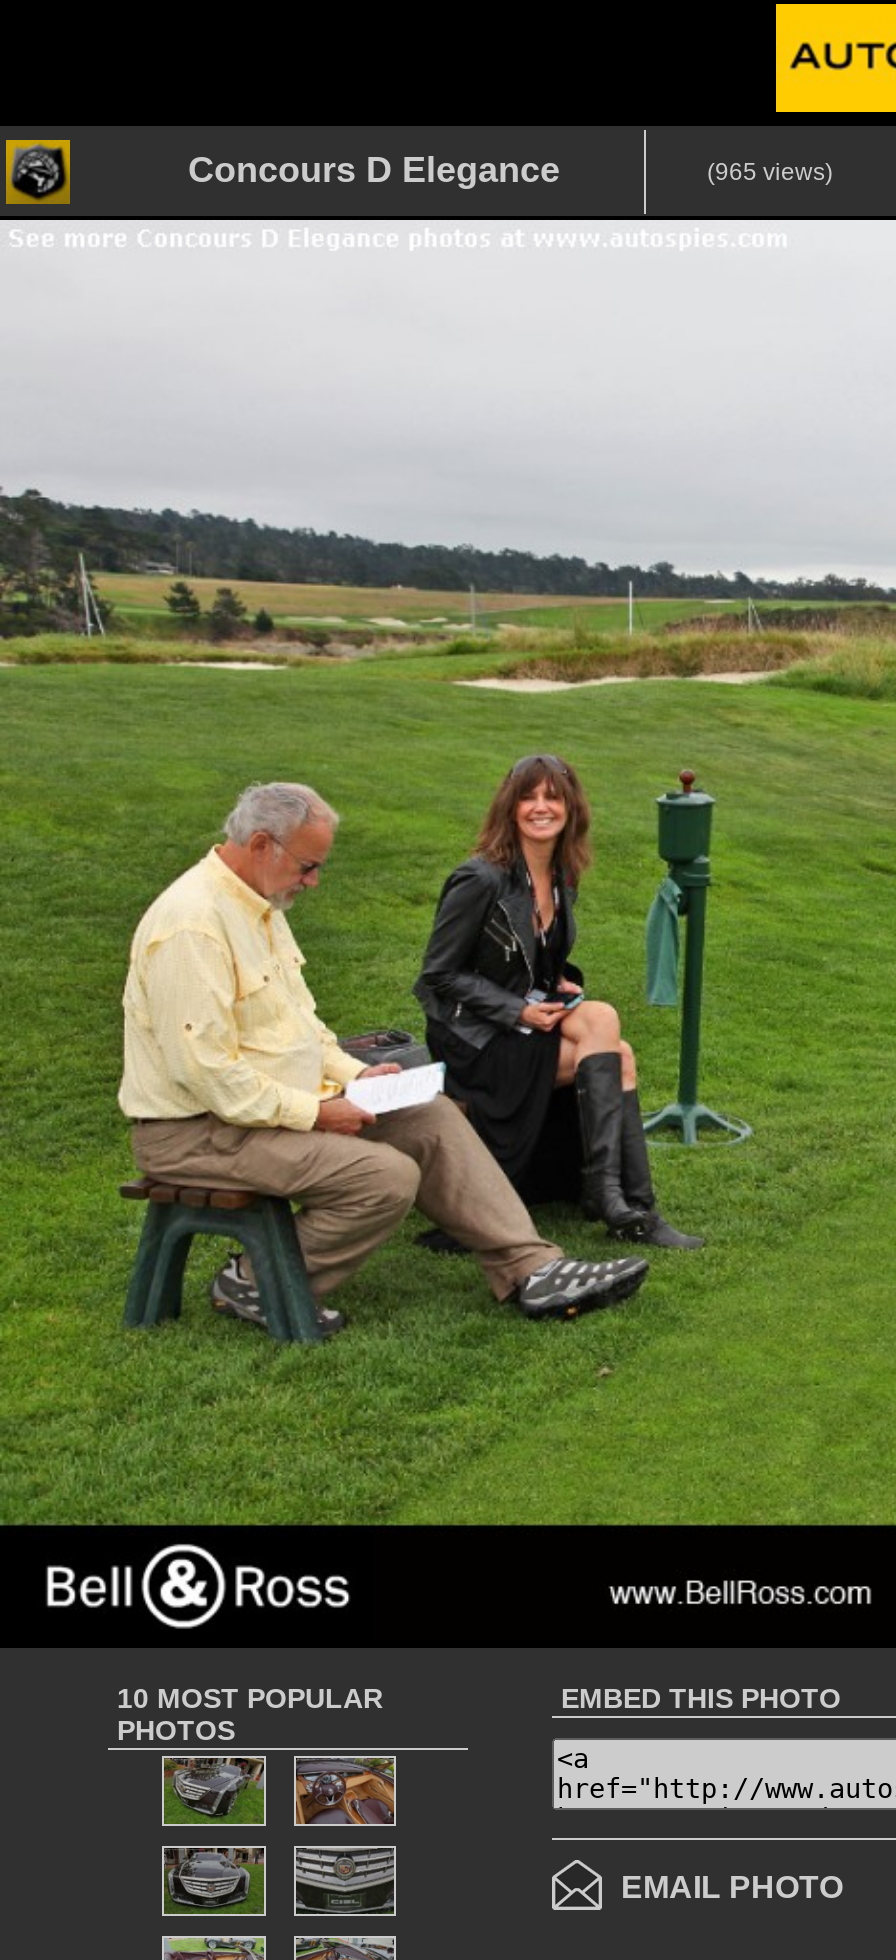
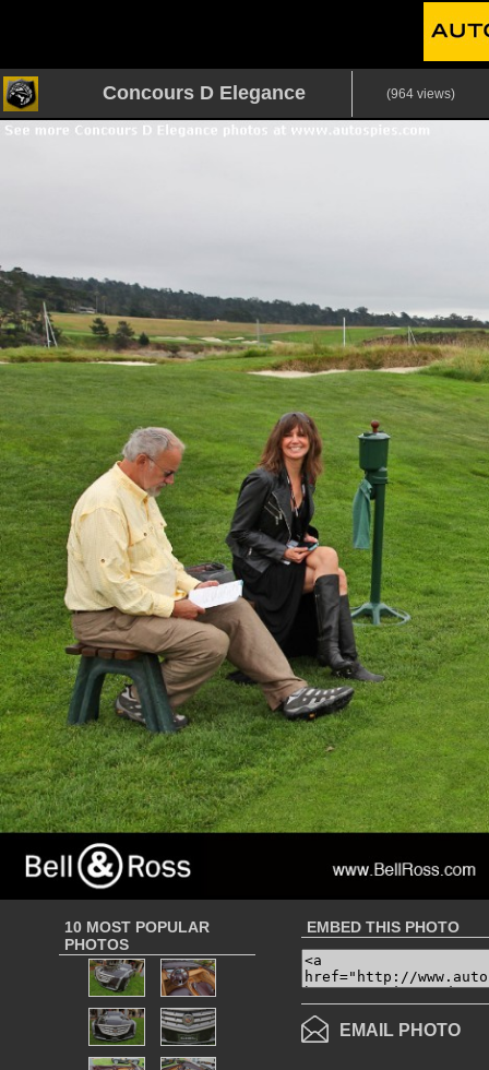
- (965 views)
+ (964 views)
